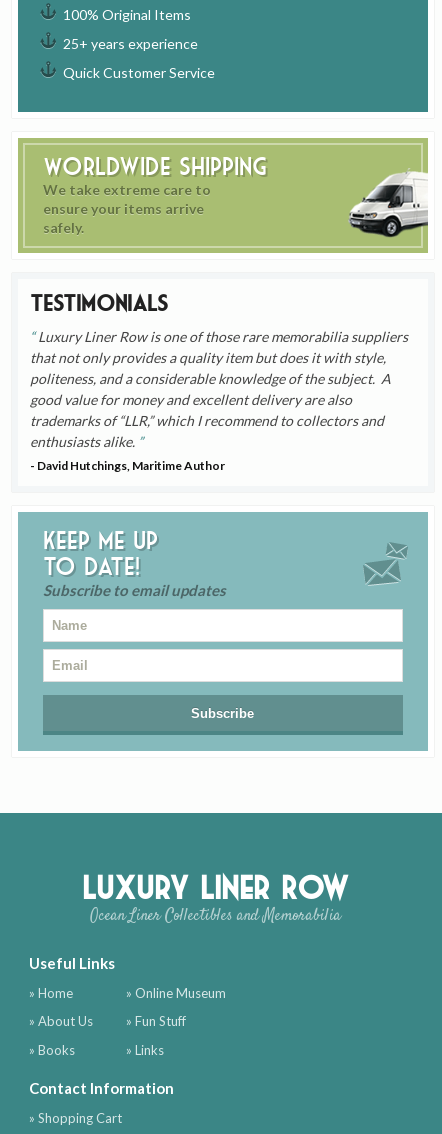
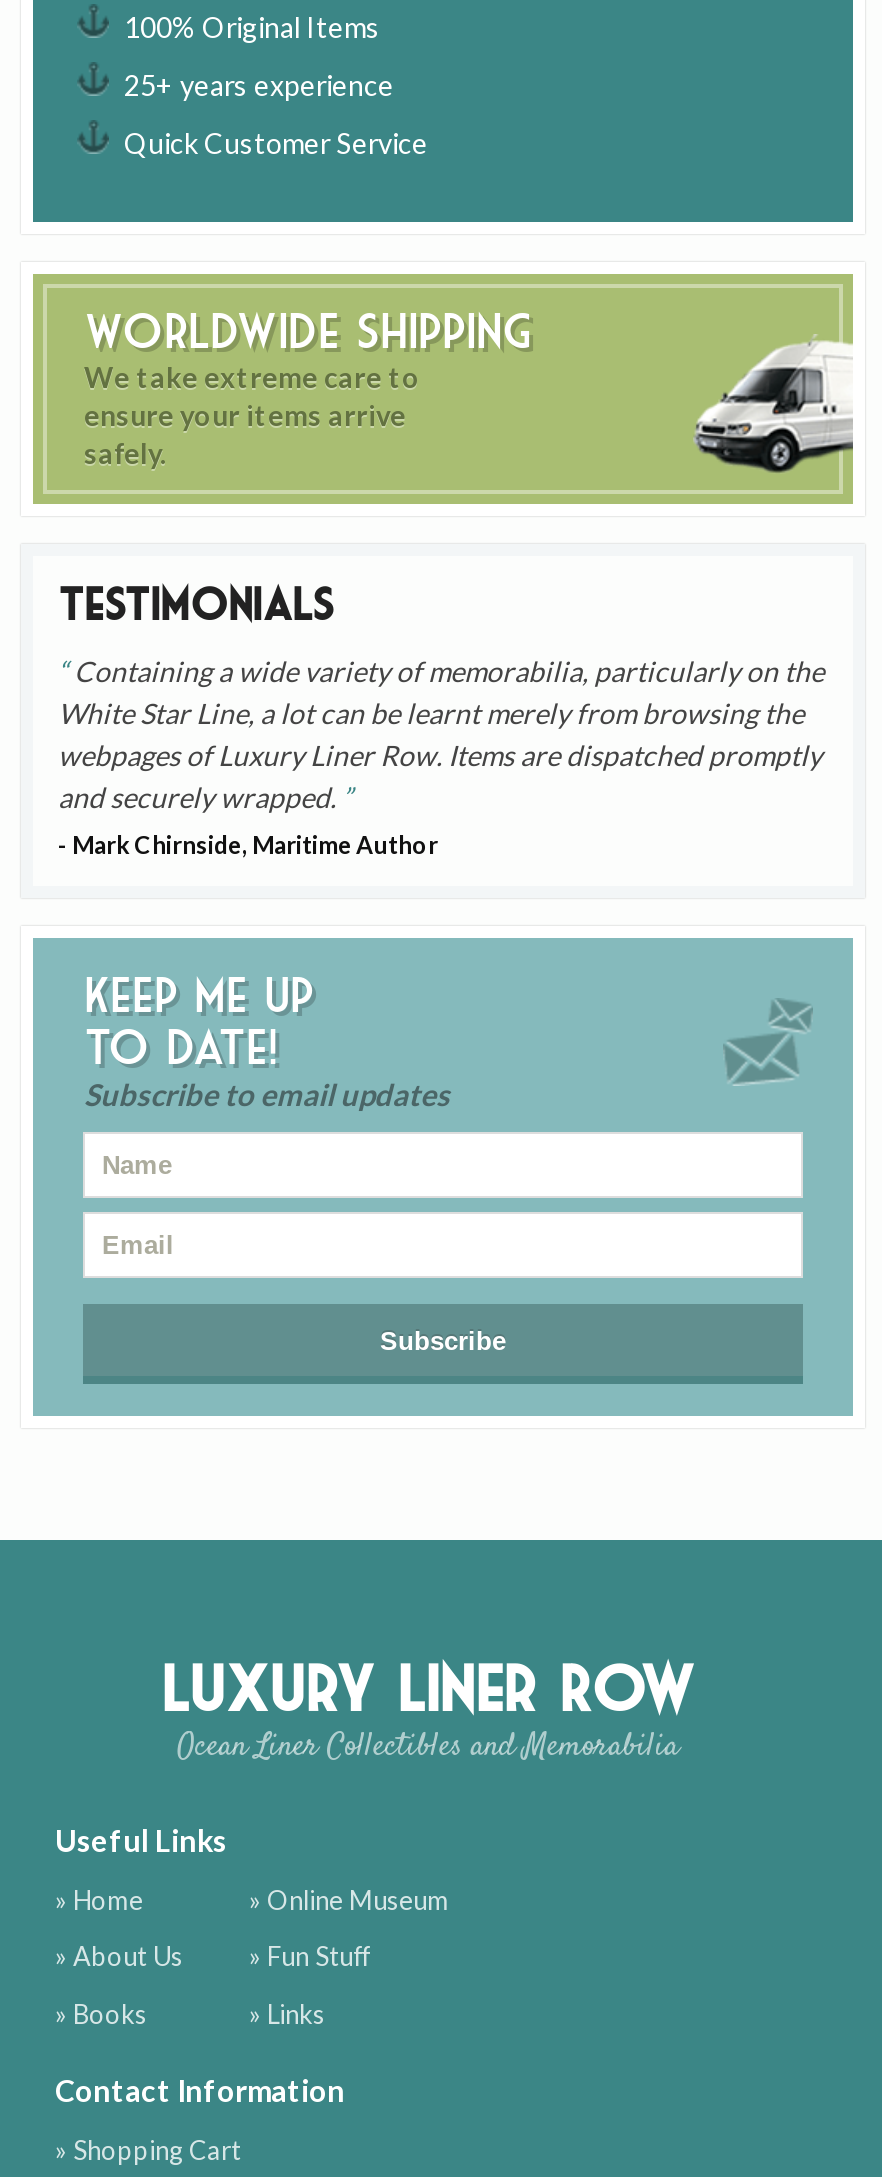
- Luxury Liner Row is one of those rare memorabilia suppliers
- that not only provides a quality item but does it with style,
- politeness, and a considerable knowledge of the subject. A
- good value for money and excellent delivery are also
- trademarks of “LLR,” which I recommend to collectors and
- enthusiasts alike.
- - David Hutchings, Maritime Author
+ Containing a wide variety of memorabilia, particularly on the
+ White Star Line, a lot can be learnt merely from browsing the
+ webpages of Luxury Liner Row. Items are dispatched promptly
+ and securely wrapped.
+ - Mark Chirnside, Maritime Author
